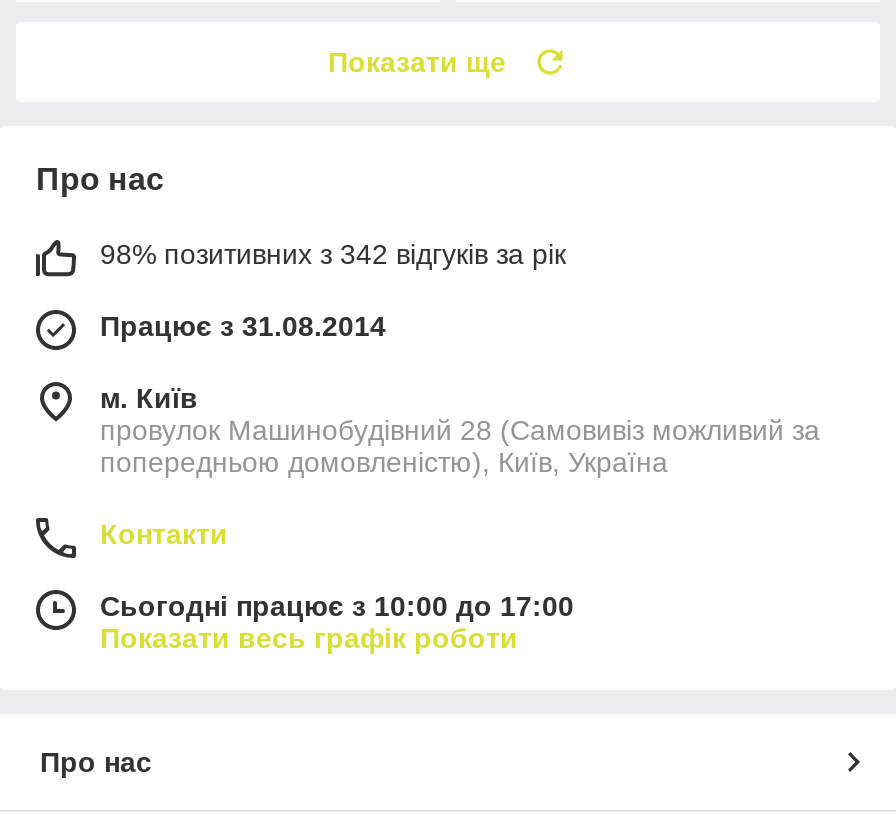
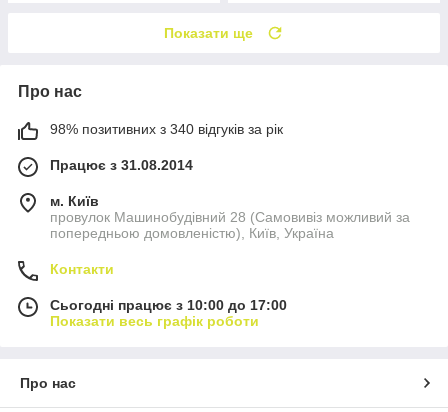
- 98% позитивних з 342 відгуків за рік
+ 98% позитивних з 340 відгуків за рік
